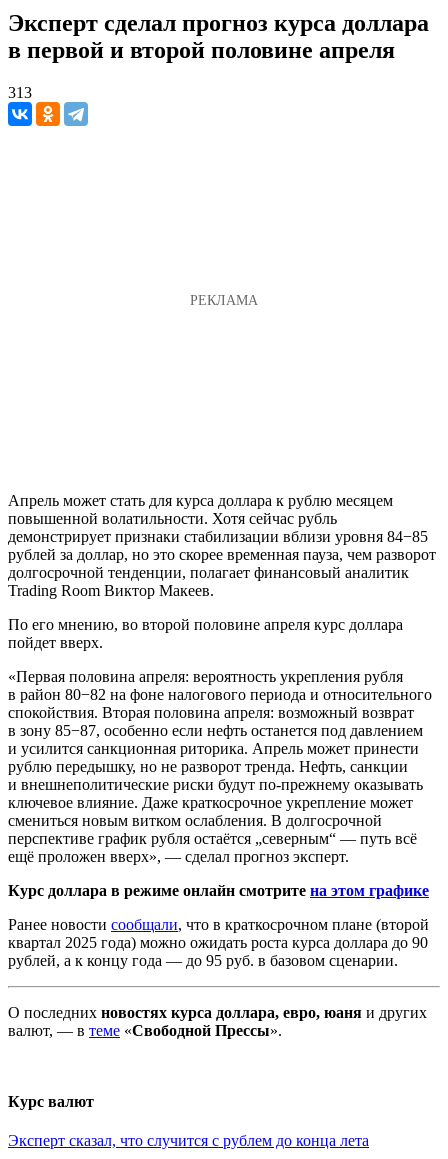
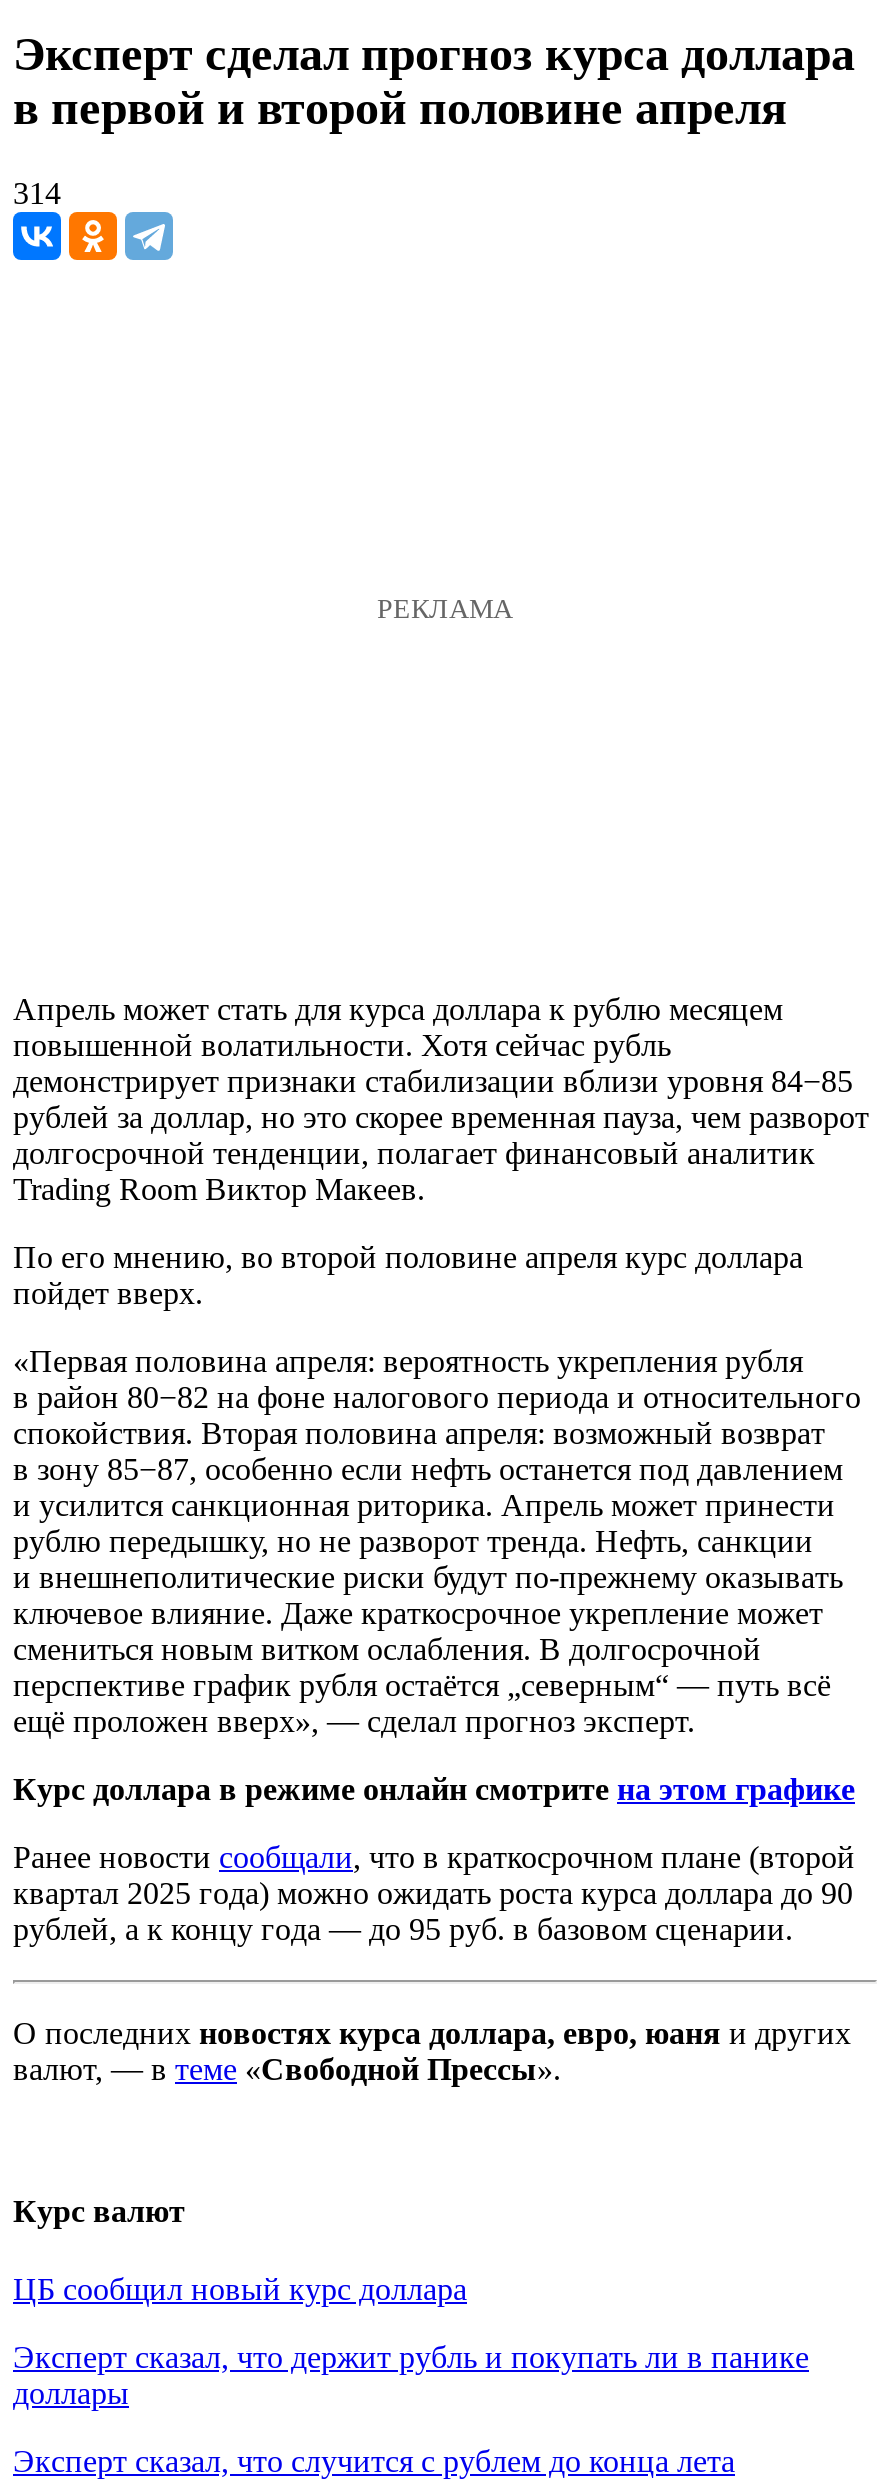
- 313
+ 314

+ ЦБ сообщил новый курс доллара
+ Эксперт сказал, что держит рубль и покупать ли в панике
+ доллары
